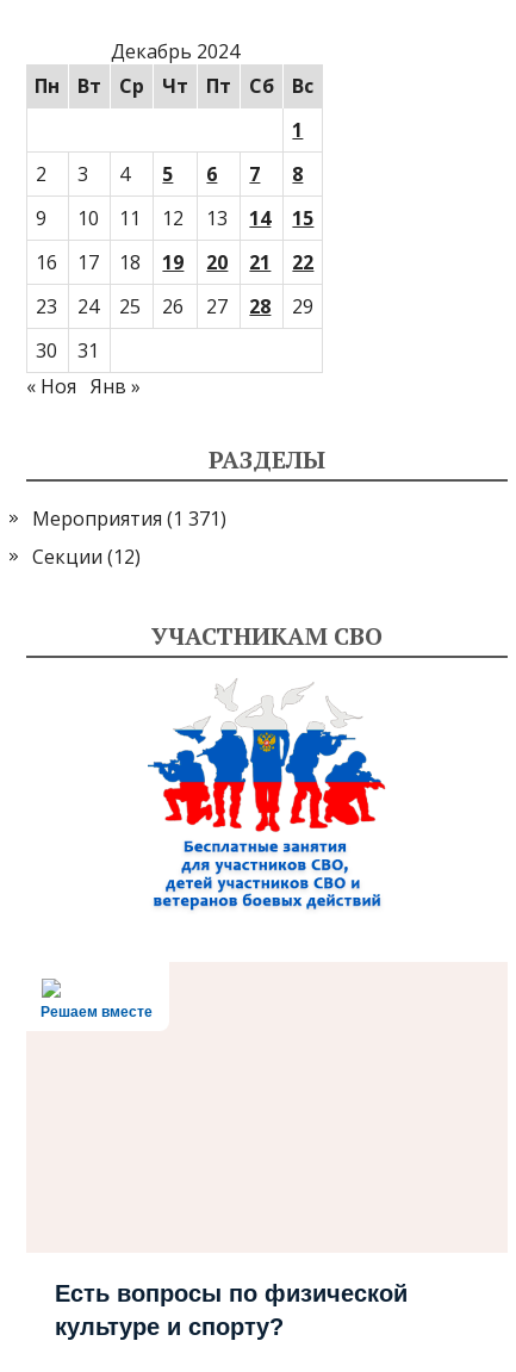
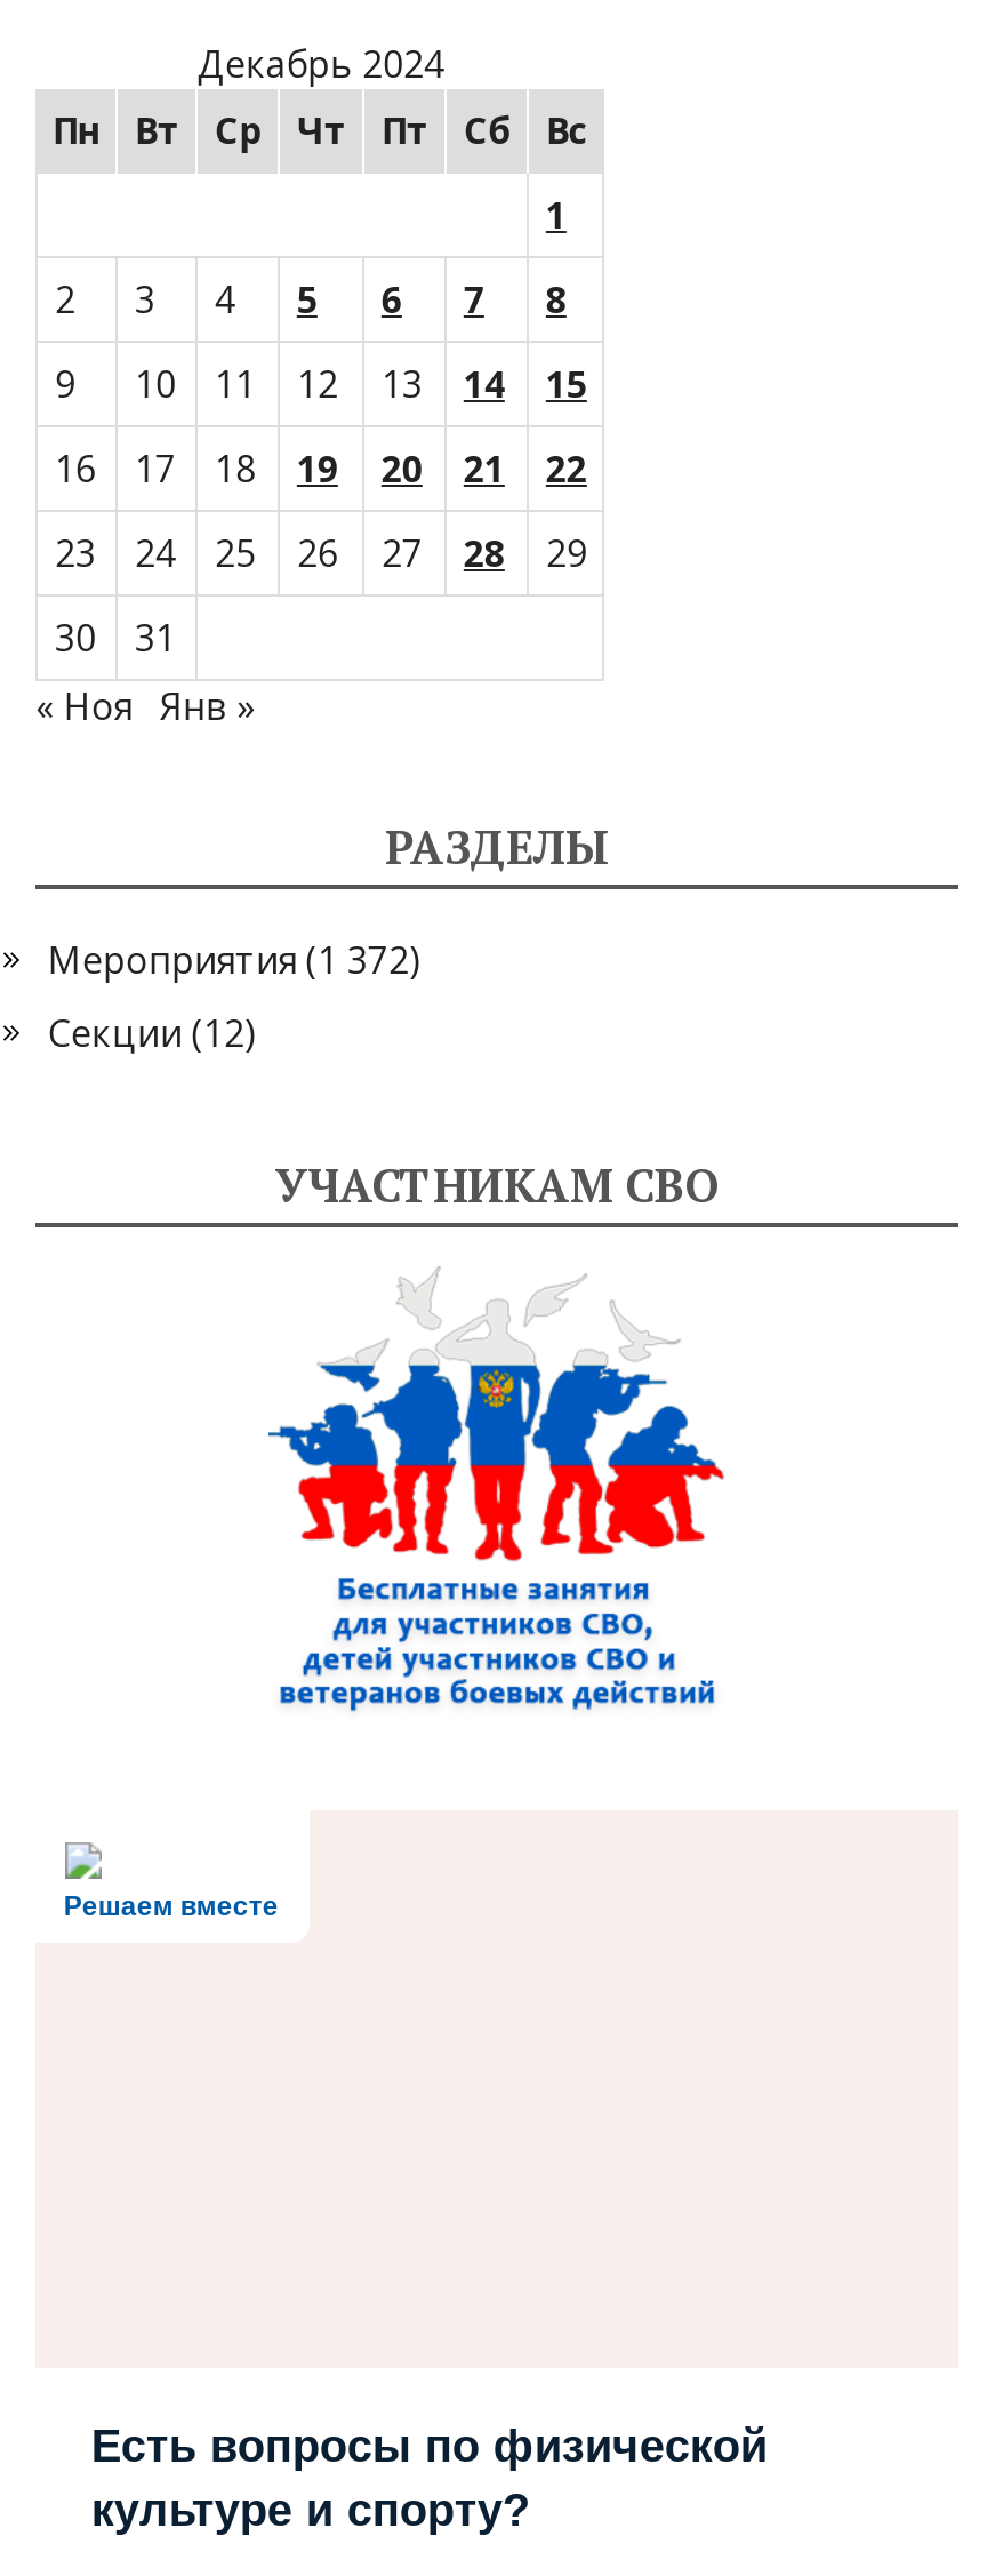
- Мероприятия (1 371)
+ Мероприятия (1 372)
